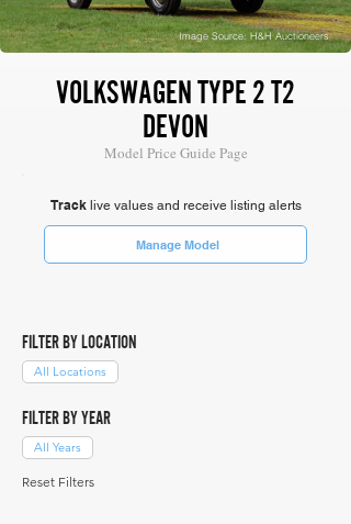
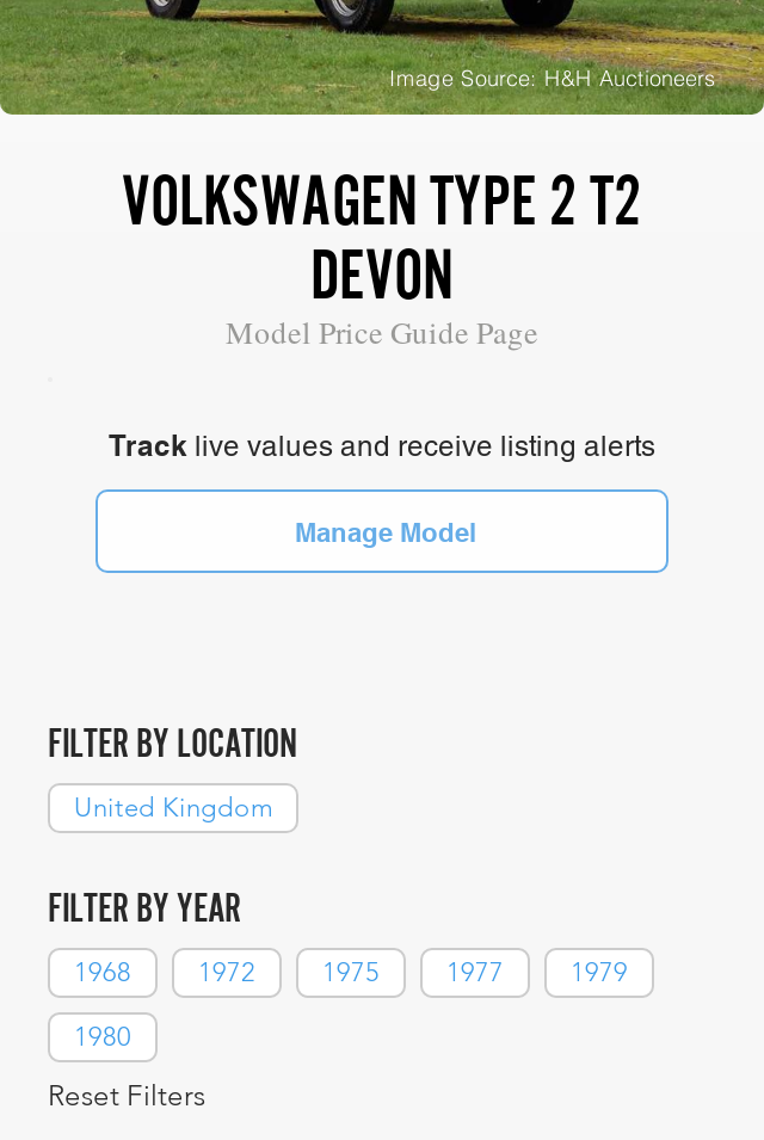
- All Locations
+ United Kingdom

- All Years
+ 1968
+ 1972
+ 1975
+ 1977
+ 1979
+ 1980
